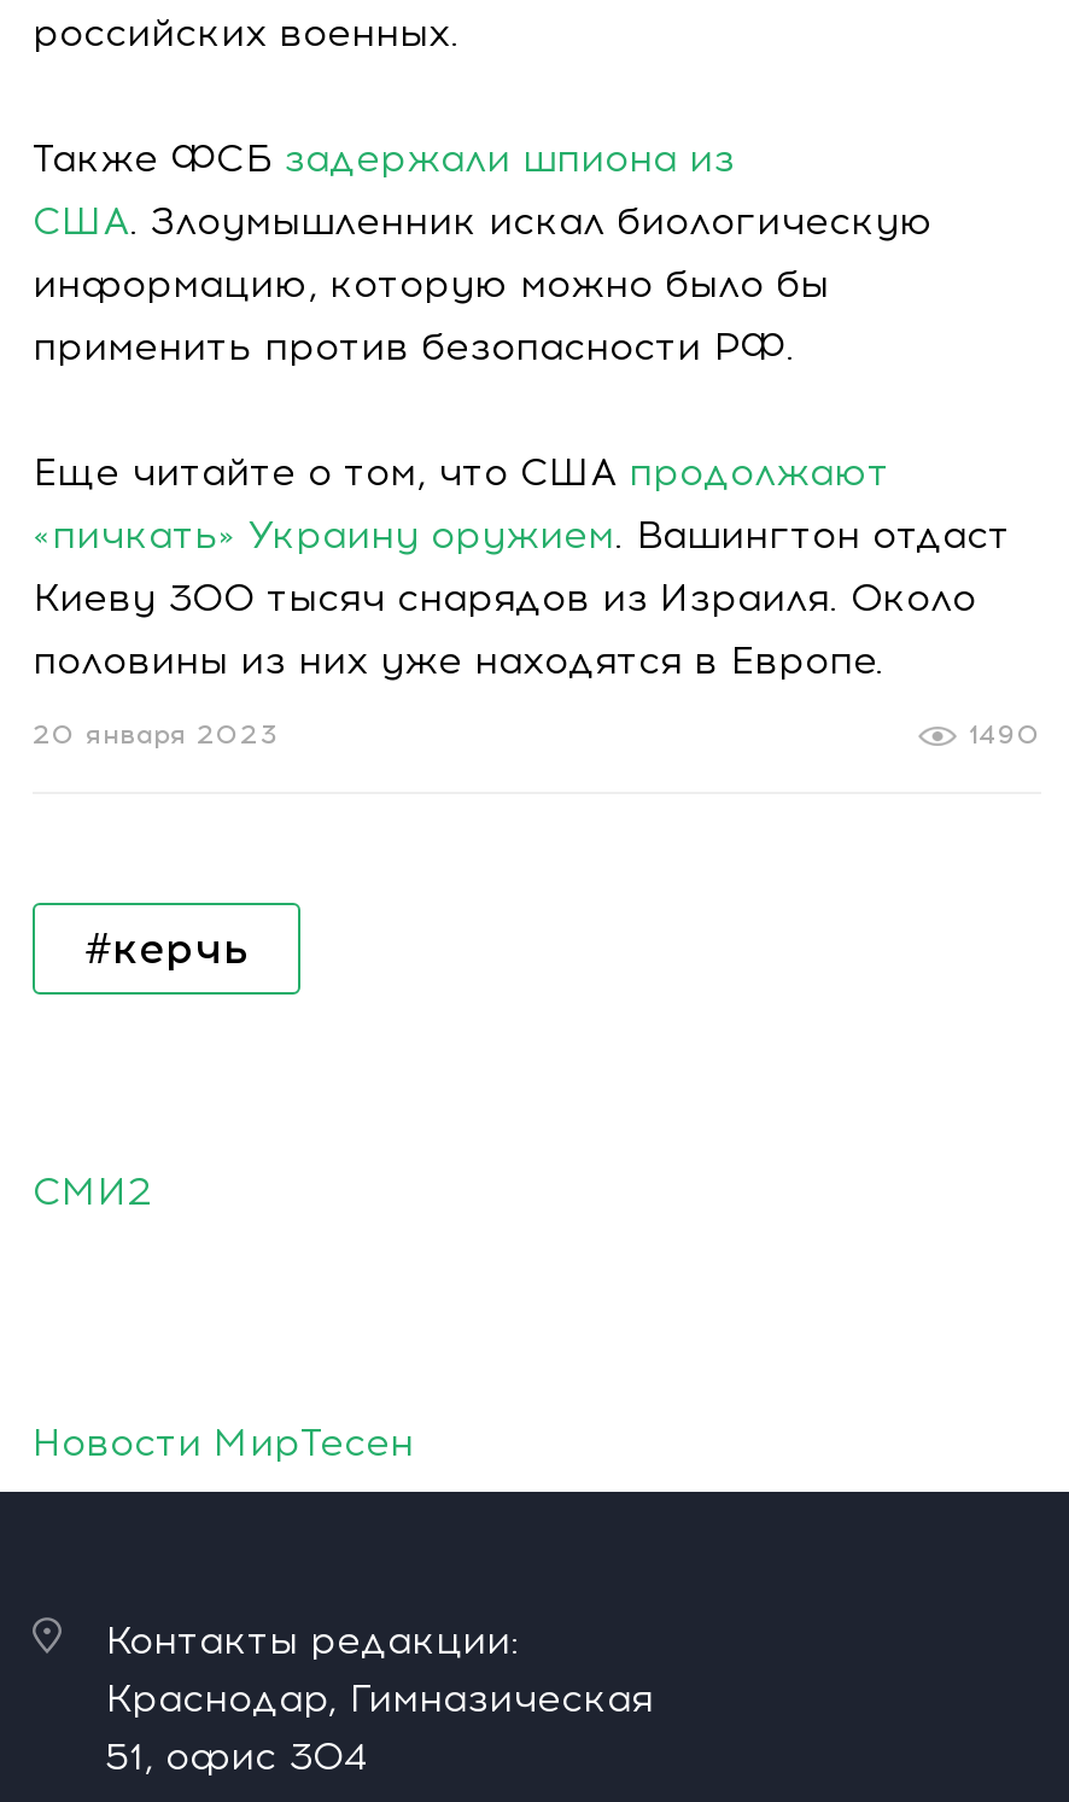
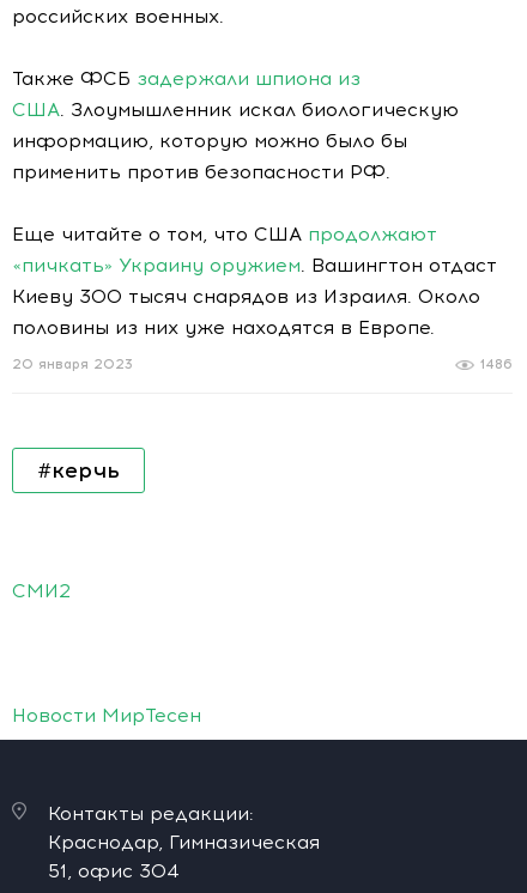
- 1490
+ 1486
